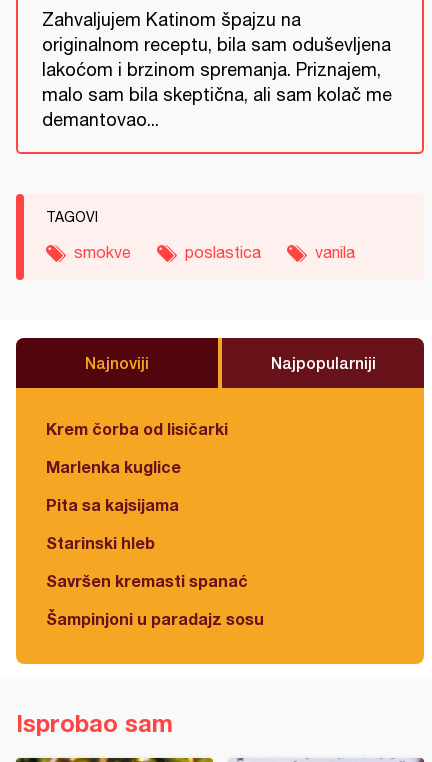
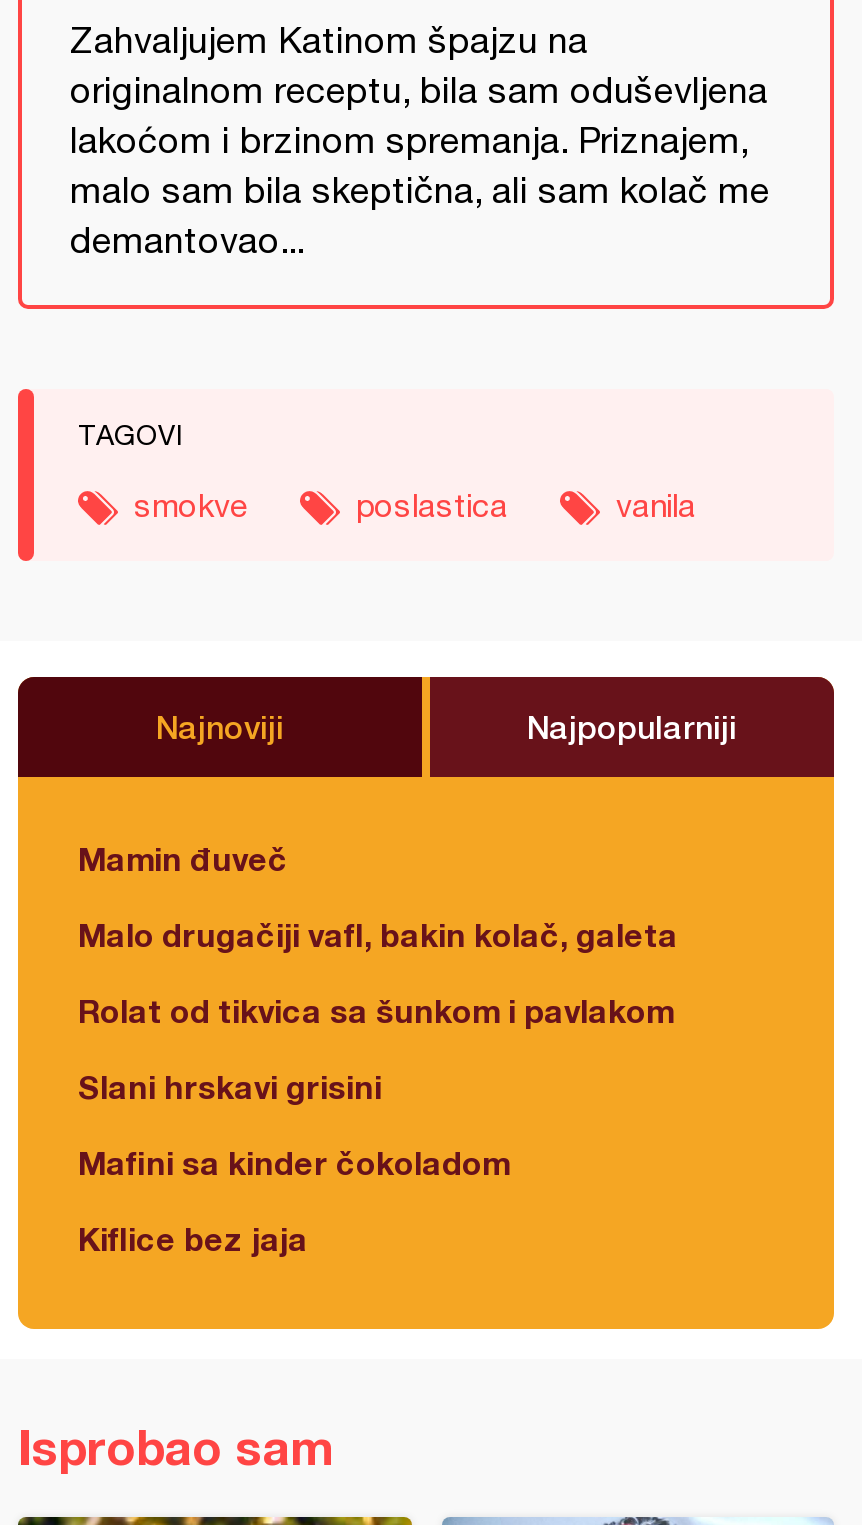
- Krem čorba od lisičarki
+ Mamin đuveč

- Marlenka kuglice
+ Malo drugačiji vafl, bakin kolač, galeta

- Pita sa kajsijama
+ Rolat od tikvica sa šunkom i pavlakom

- Starinski hleb
+ Slani hrskavi grisini

- Savršen kremasti spanać
+ Mafini sa kinder čokoladom

- Šampinjoni u paradajz sosu
+ Kiflice bez jaja
